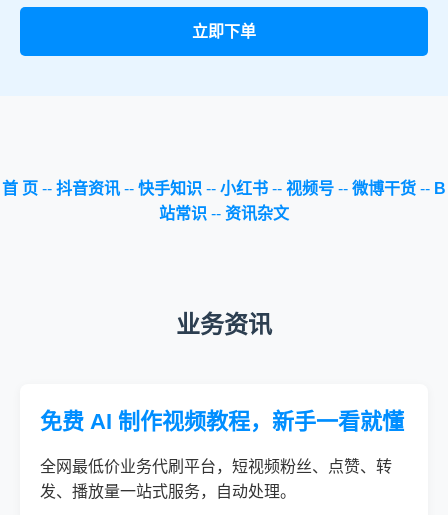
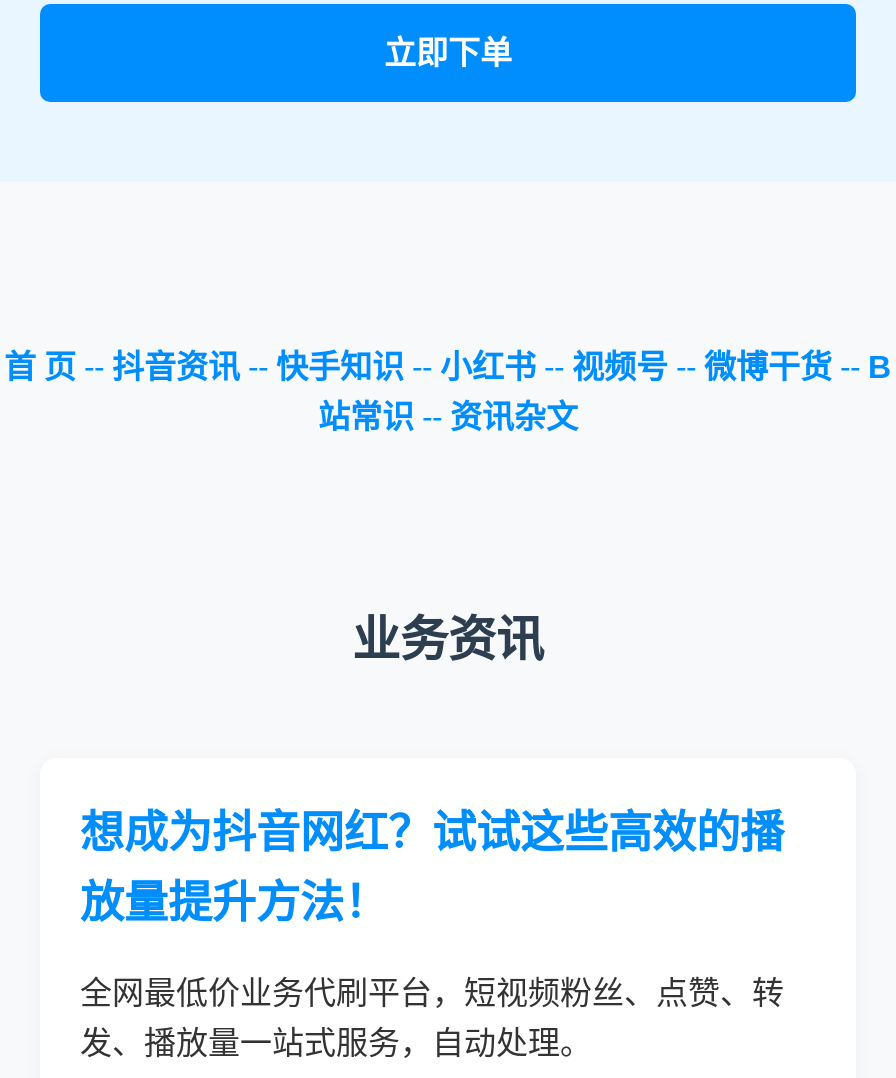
- 免费 AI 制作视频教程，新手一看就懂
+ 想成为抖音网红？试试这些高效的播
+ 放量提升方法！
